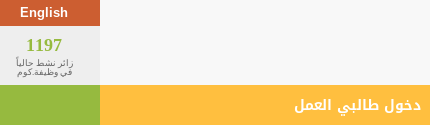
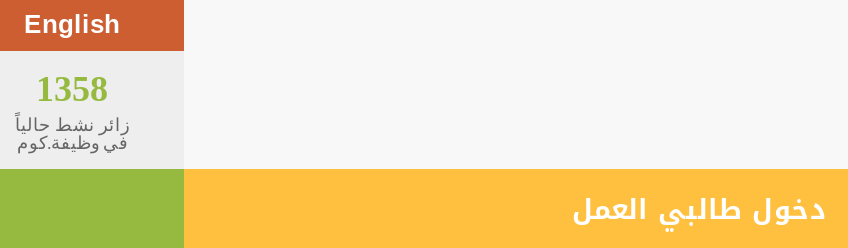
- 1197
+ 1358
